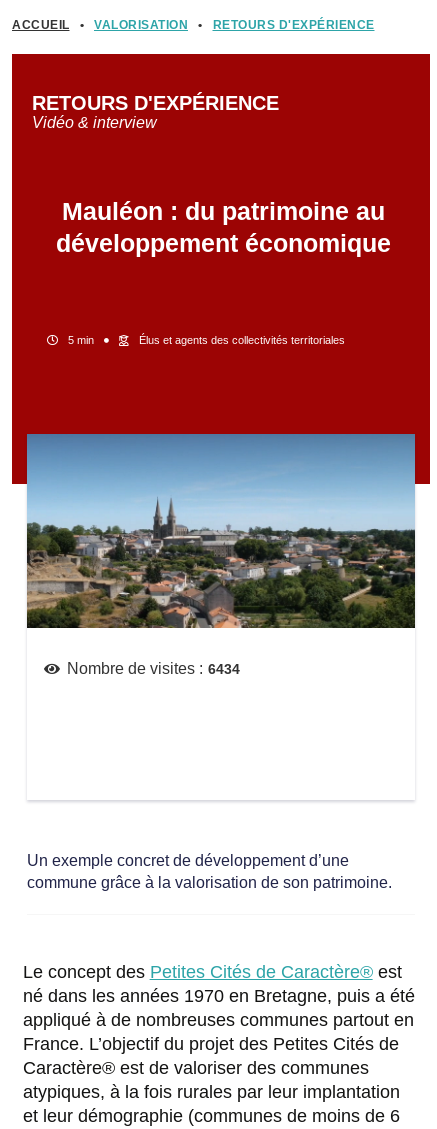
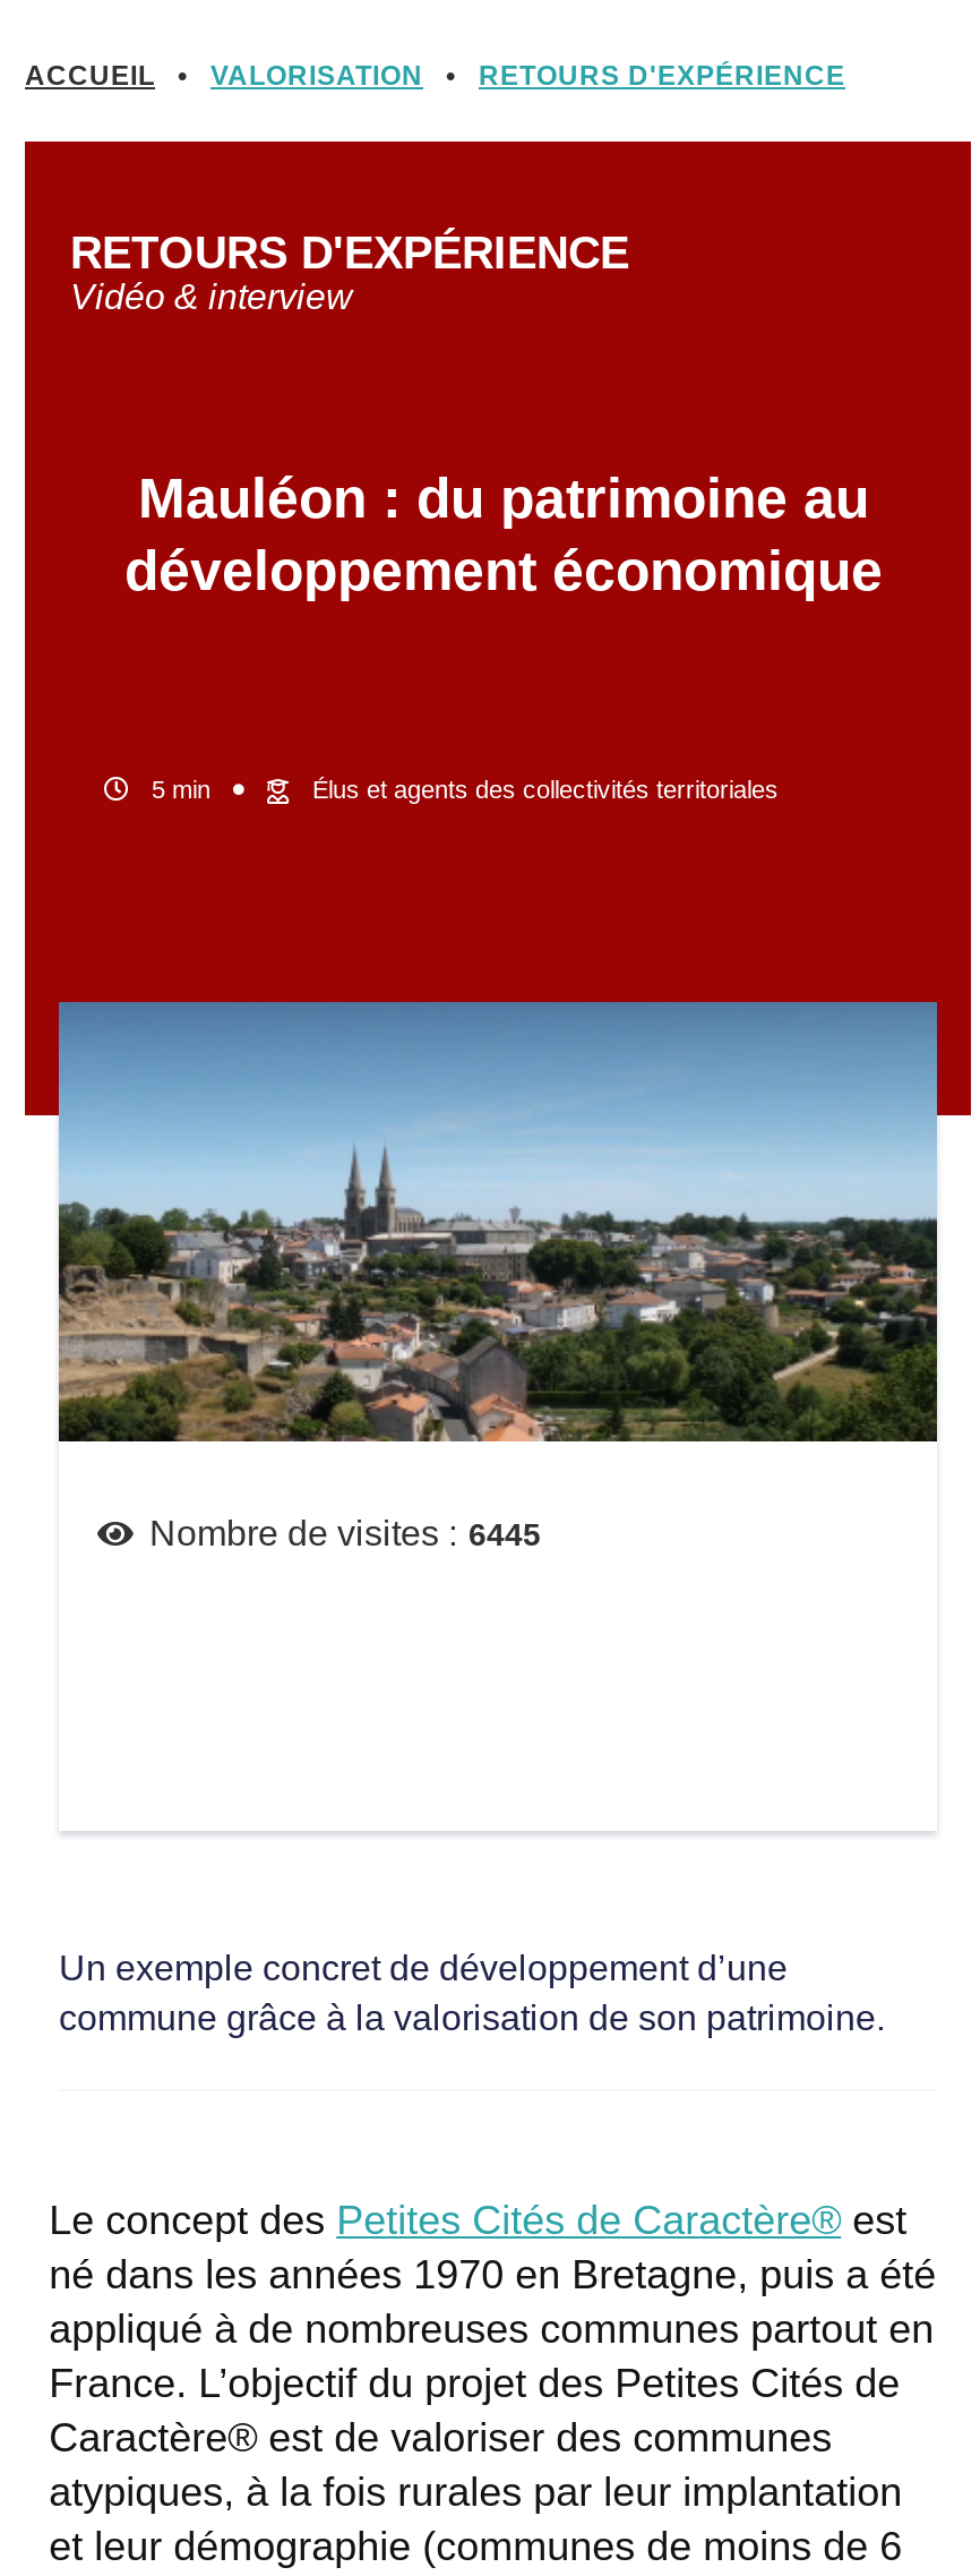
- Nombre de visites : 6434
+ Nombre de visites : 6445
